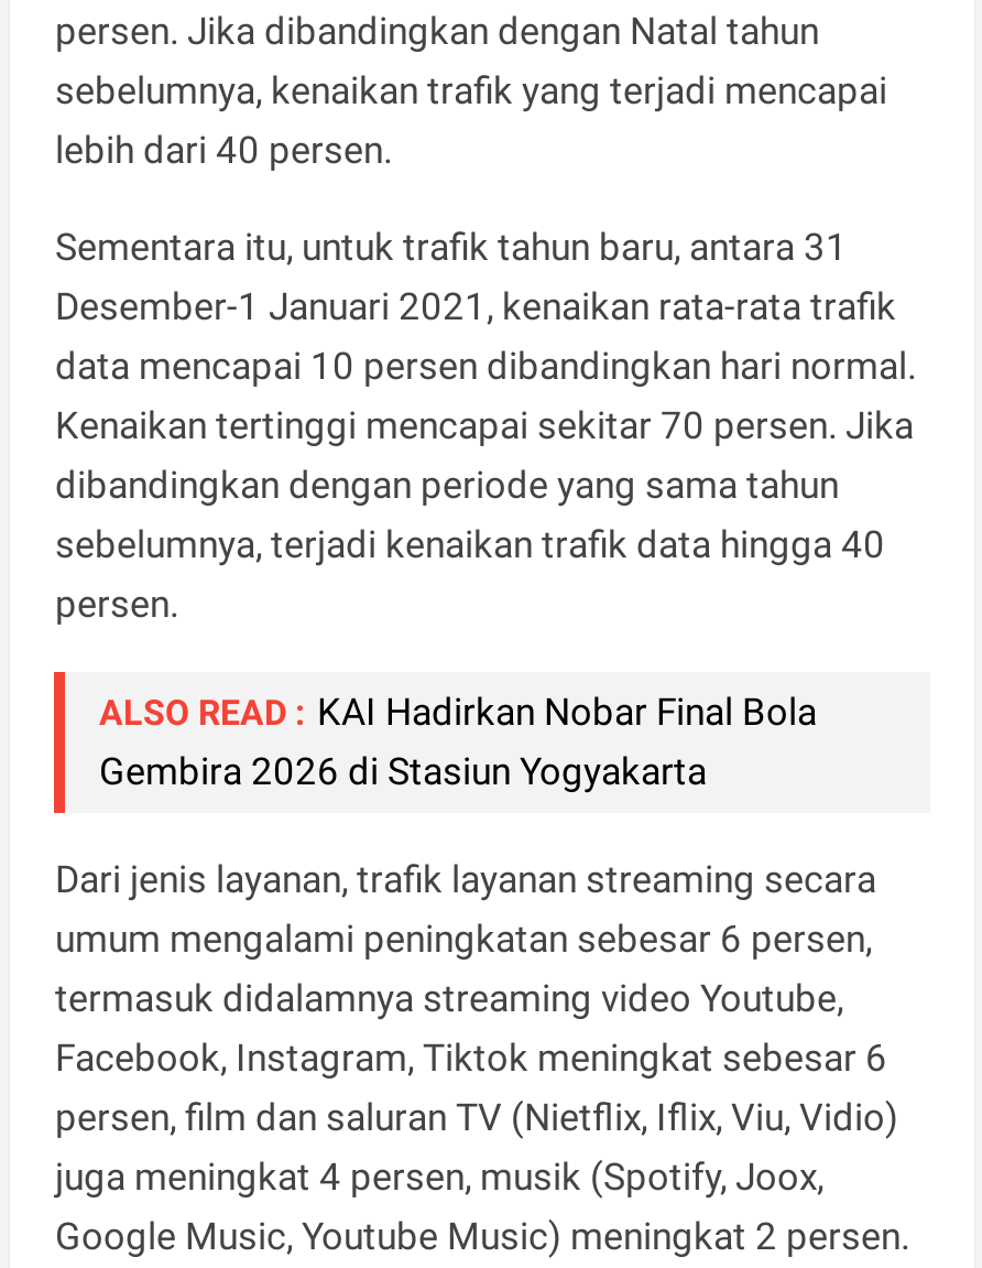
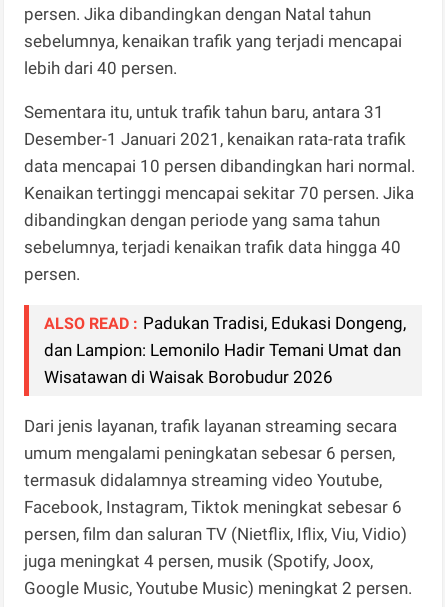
- ALSO READ : KAI Hadirkan Nobar Final Bola
- Gembira 2026 di Stasiun Yogyakarta
+ ALSO READ : Padukan Tradisi, Edukasi Dongeng,
+ dan Lampion: Lemonilo Hadir Temani Umat dan
+ Wisatawan di Waisak Borobudur 2026
